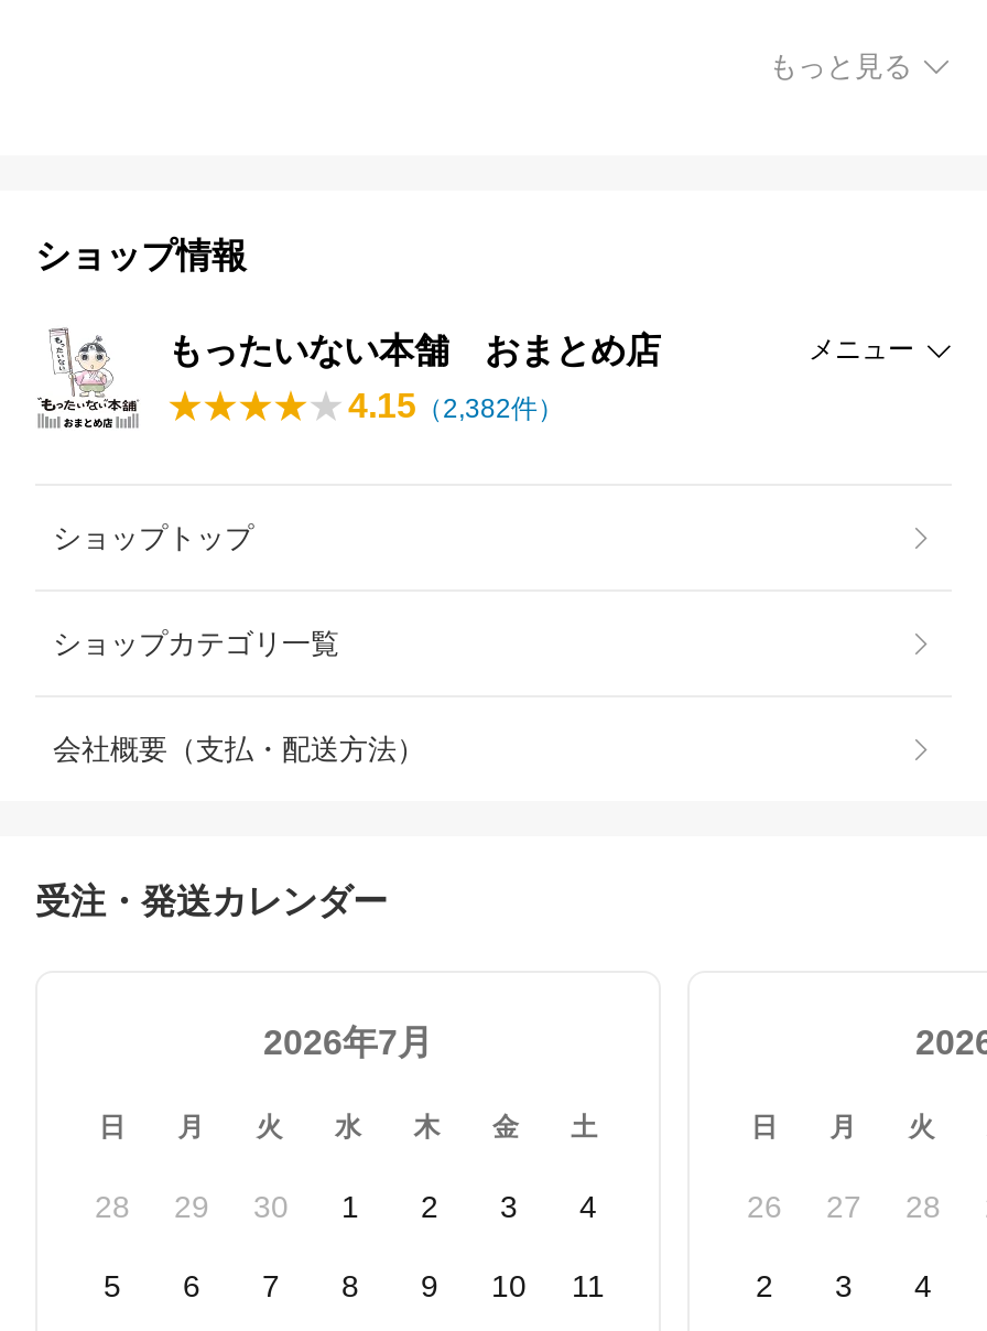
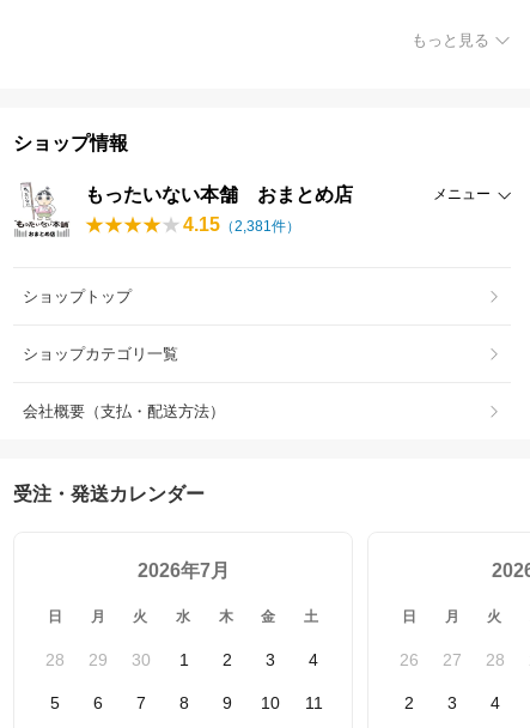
- 4.15（2,382件）
+ 4.15（2,381件）
